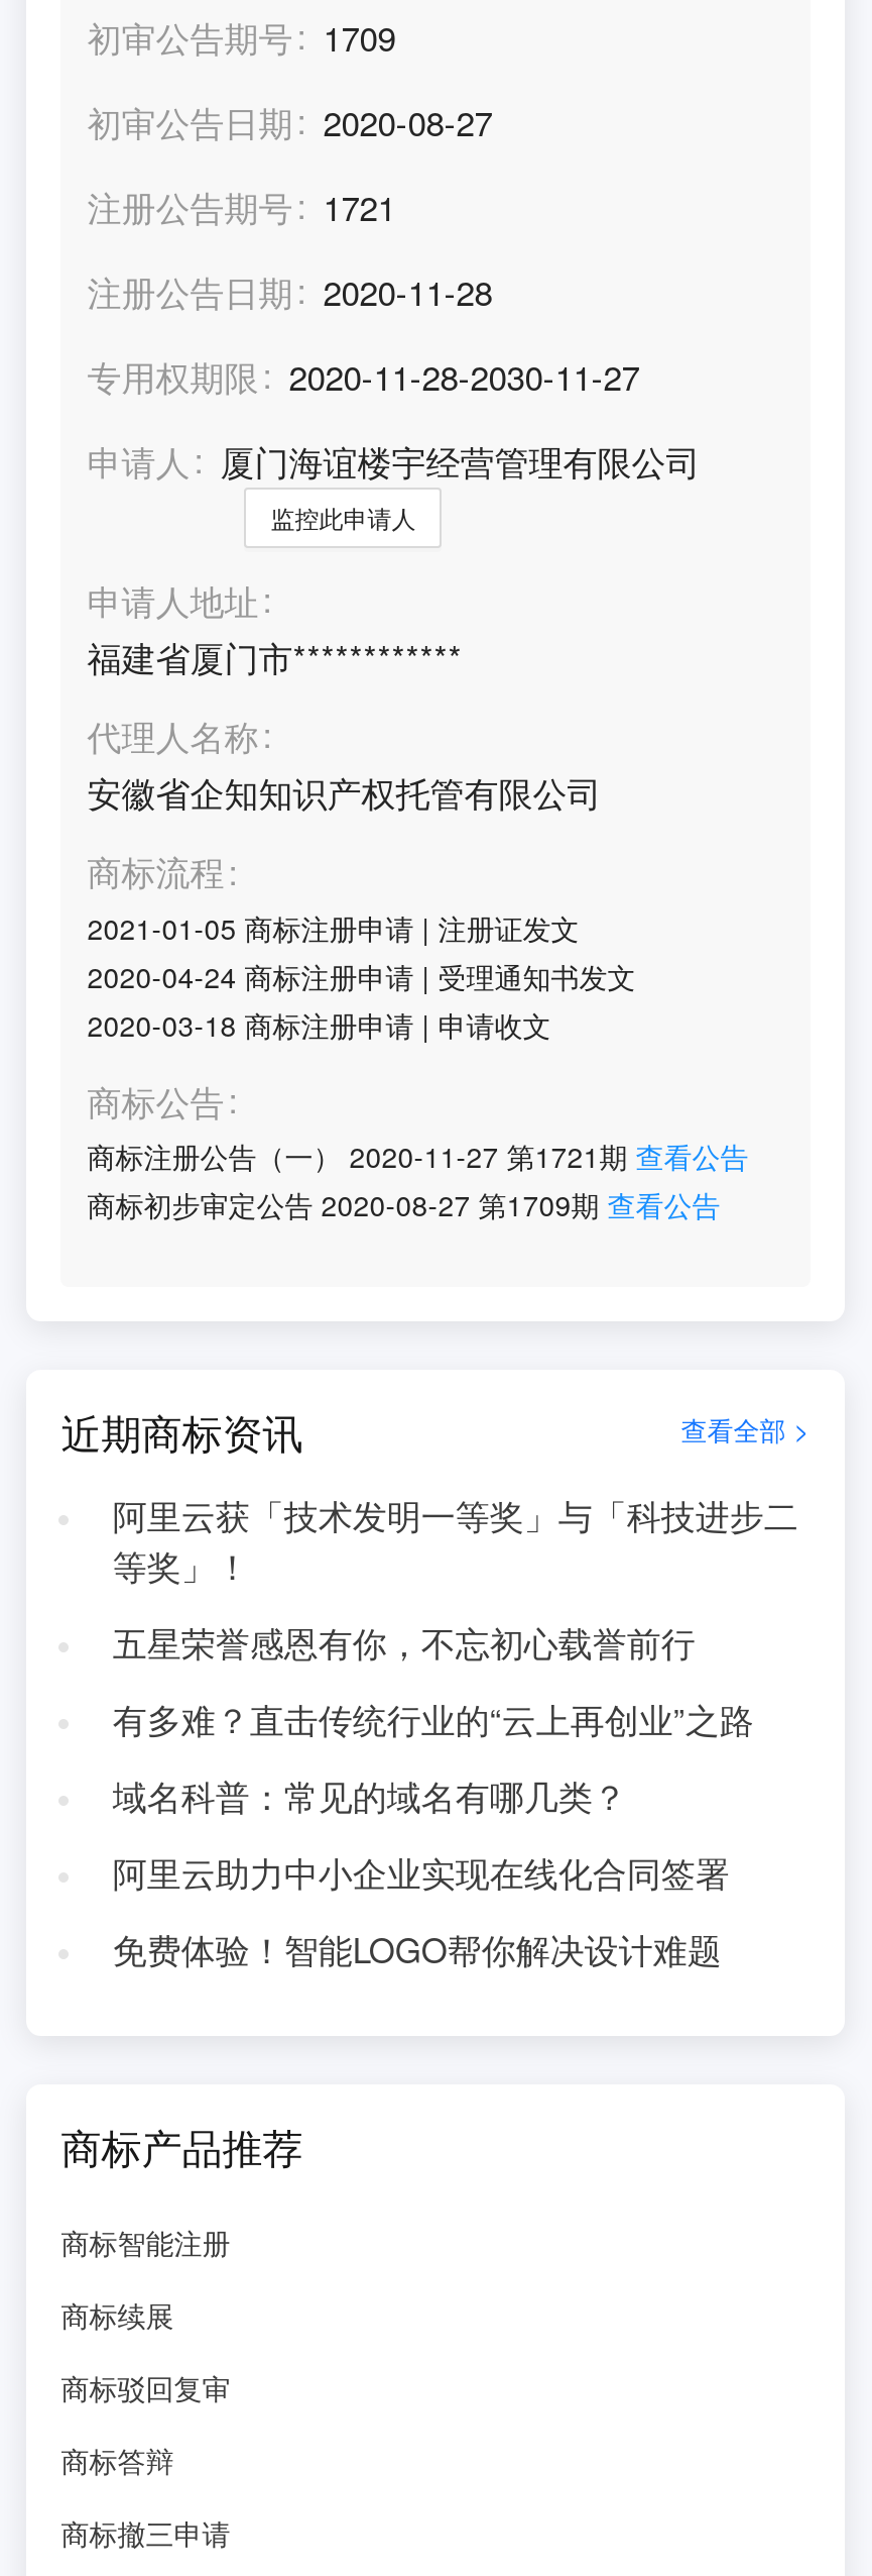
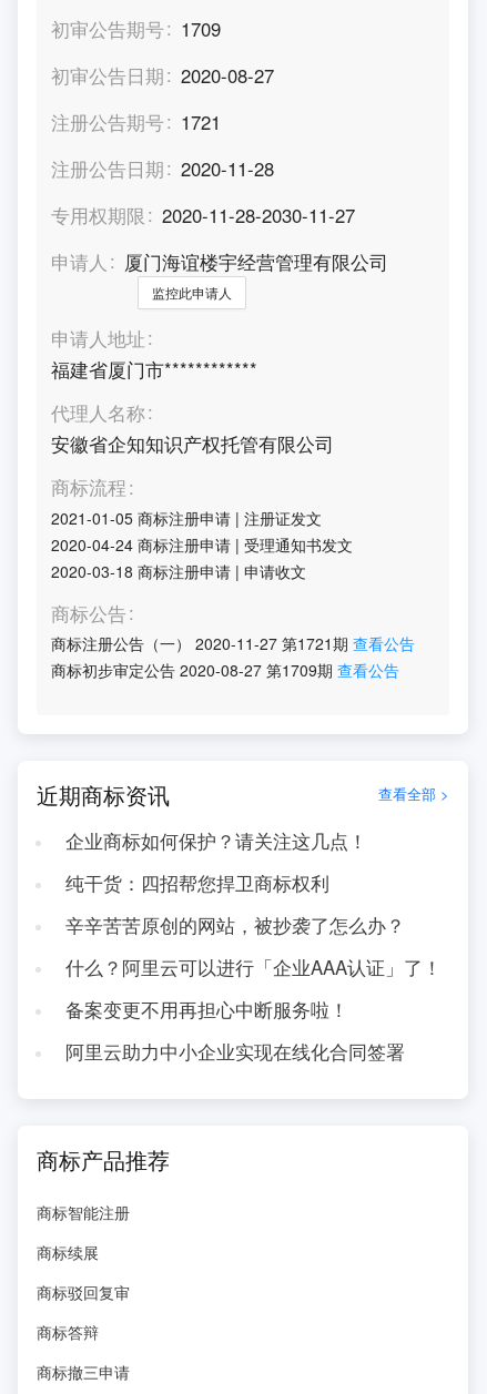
- 阿里云获「技术发明一等奖」与「科技进步二
- 等奖」！
- 五星荣誉感恩有你，不忘初心载誉前行
- 有多难？直击传统行业的“云上再创业”之路
- 域名科普：常见的域名有哪几类？
+ 企业商标如何保护？请关注这几点！
+ 纯干货：四招帮您捍卫商标权利
+ 辛辛苦苦原创的网站，被抄袭了怎么办？
+ 什么？阿里云可以进行「企业AAA认证」了！
+ 备案变更不用再担心中断服务啦！

- 免费体验！智能LOGO帮你解决设计难题
